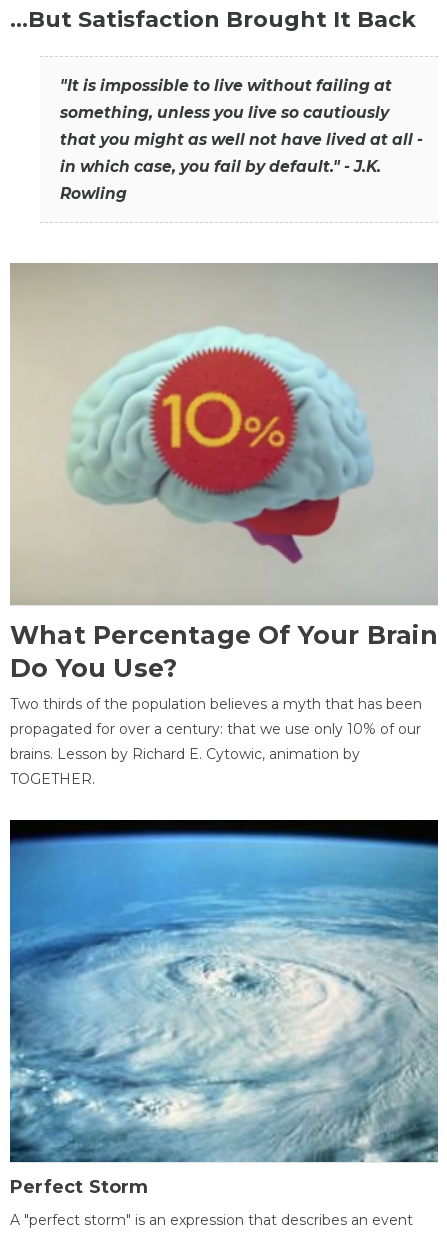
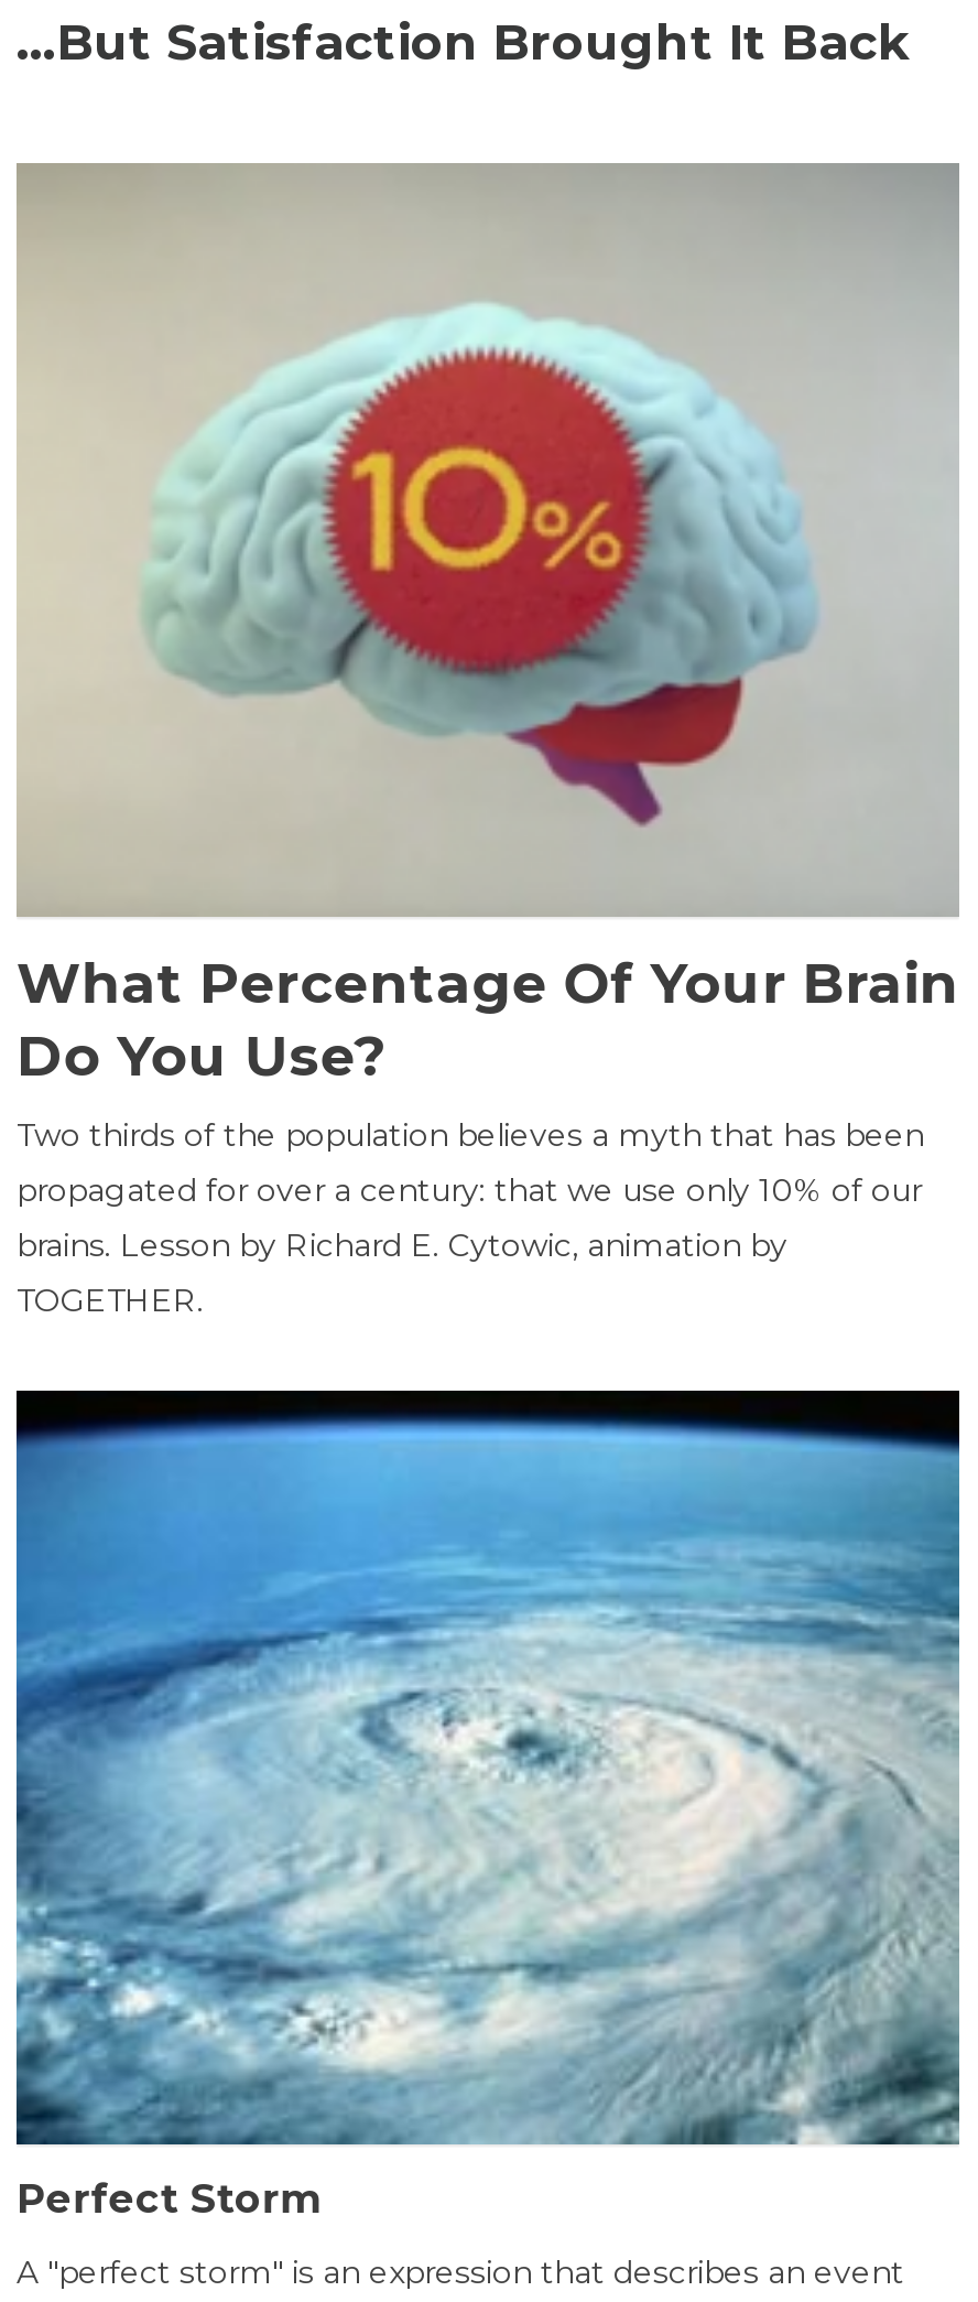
- "It is impossible to live without failing at
- something, unless you live so cautiously
- that you might as well not have lived at all -
- in which case, you fail by default." - J.K.
- Rowling
